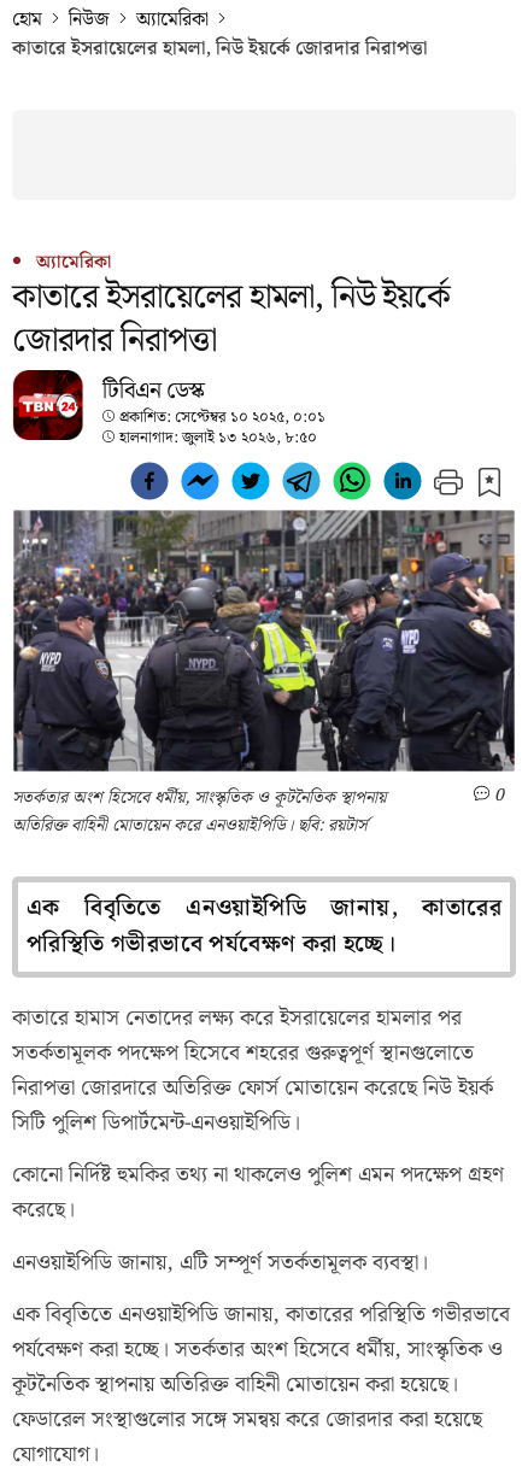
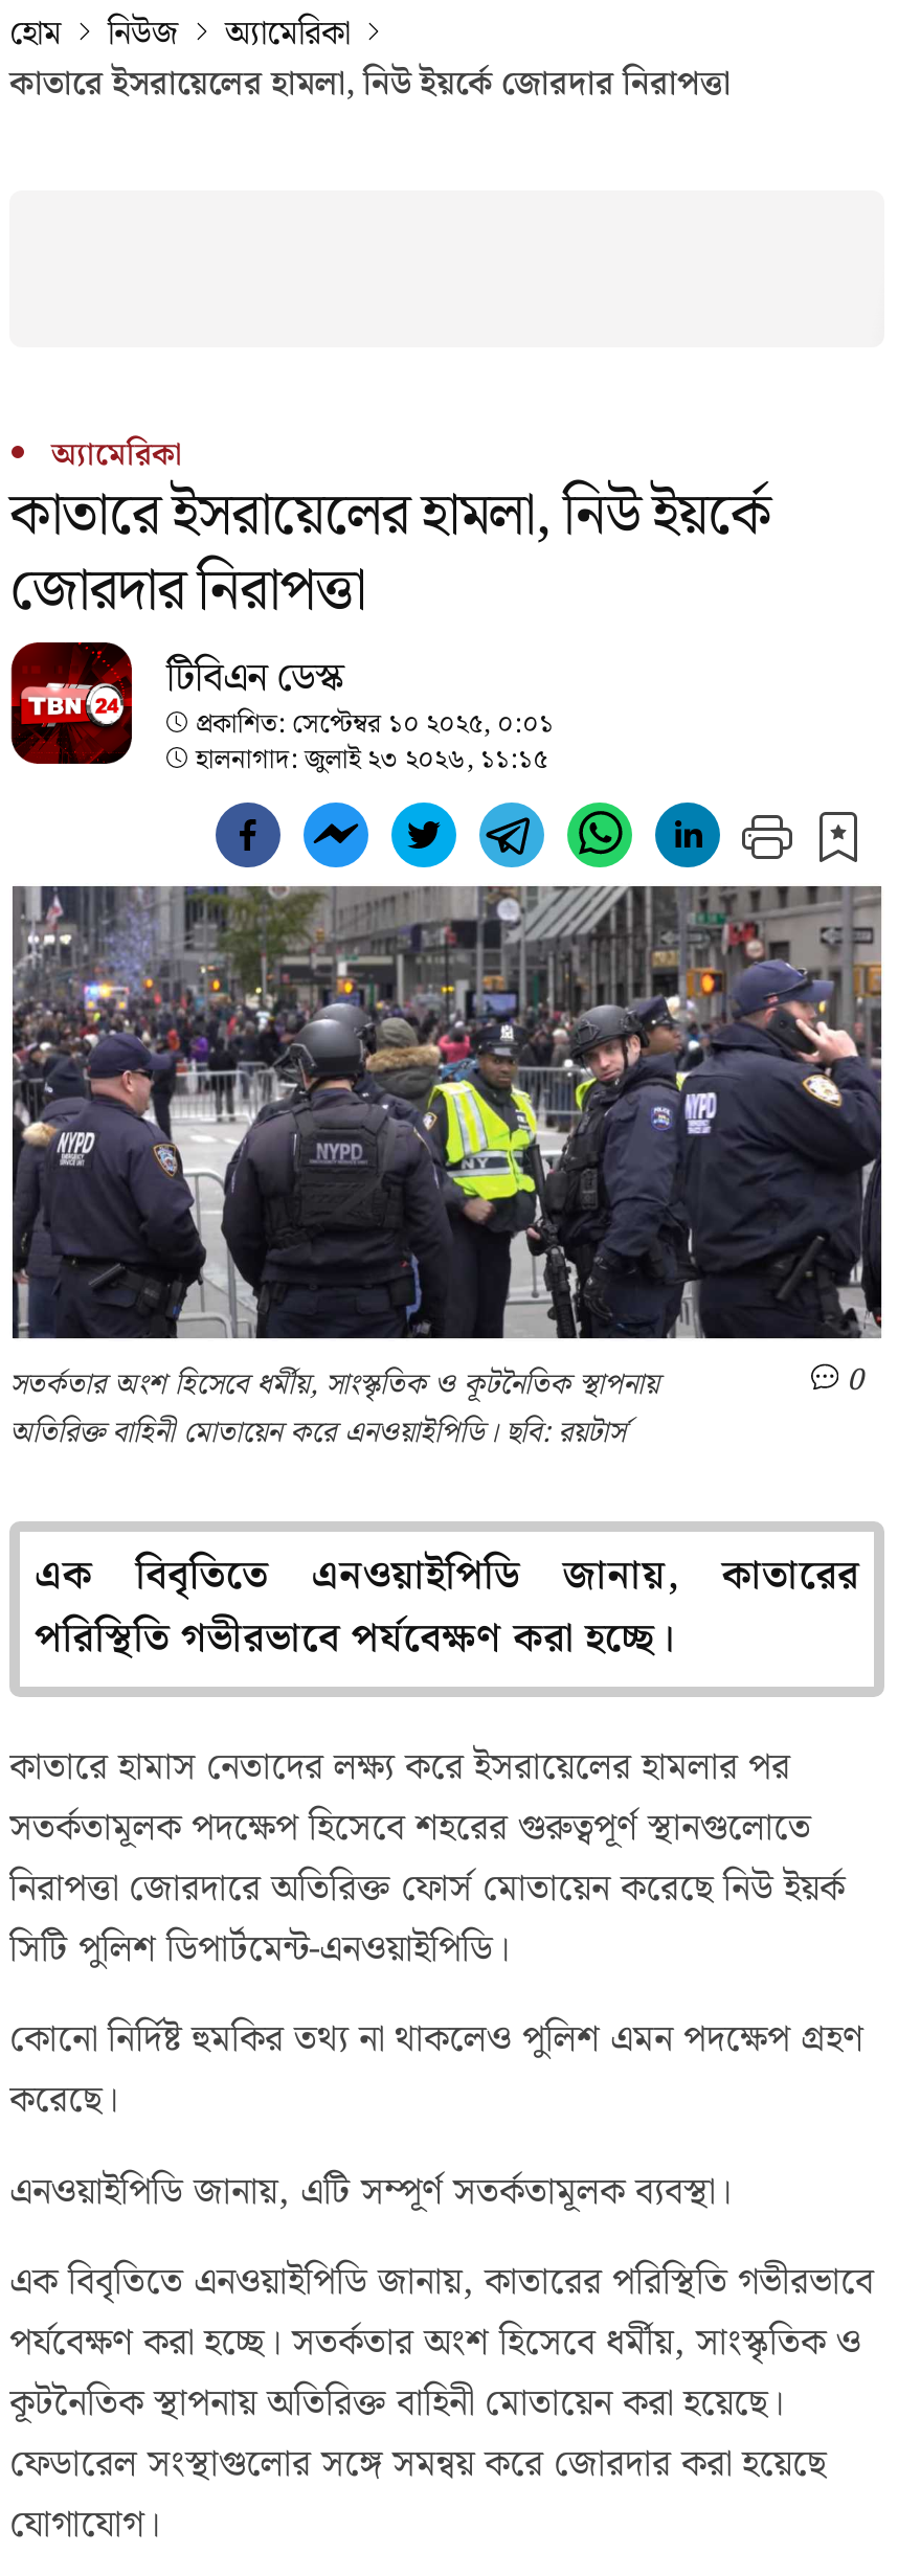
- হালনাগাদ: জুলাই ১৩ ২০২৬, ৮:৫০
+ হালনাগাদ: জুলাই ২৩ ২০২৬, ১১:১৫
